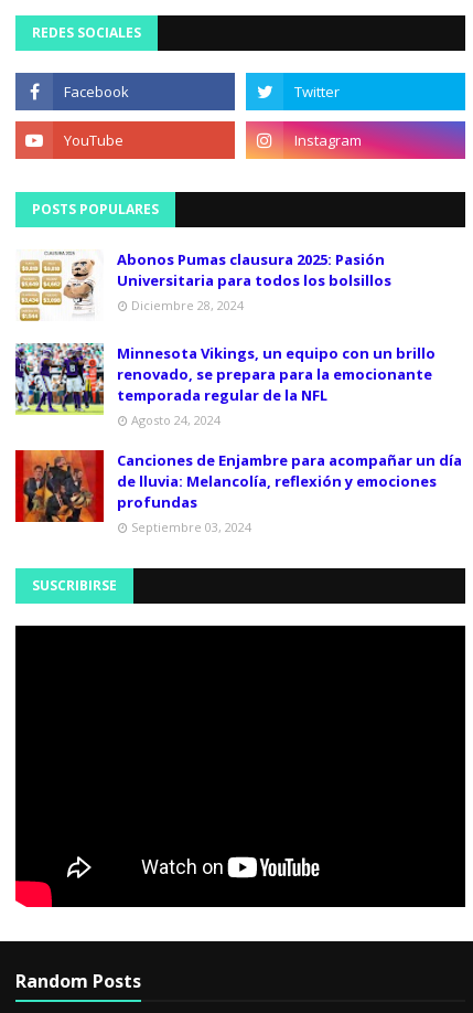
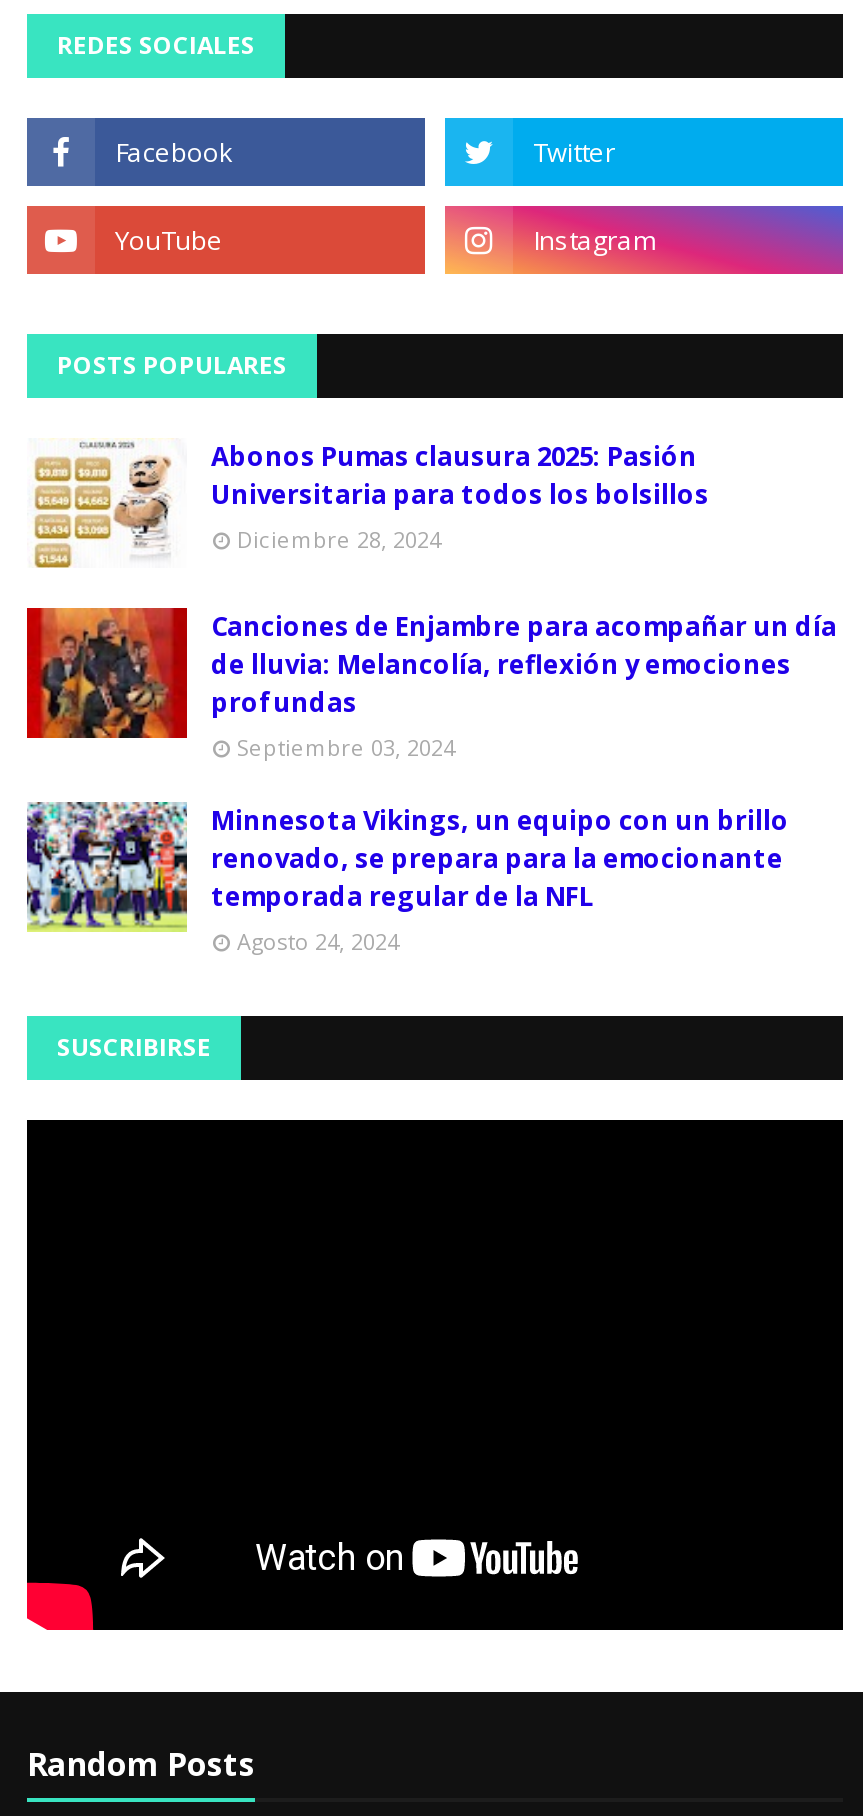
moved down: [image] | Minnesota Vikings, un equipo con un brillo | renovado, se prepara para la emocionante | temporada regular de la NFL | Agosto 24, 2024

moved up: [image] | Canciones de Enjambre para acompañar un día | de lluvia: Melancolía, reflexión y emociones | profundas | Septiembre 03, 2024
